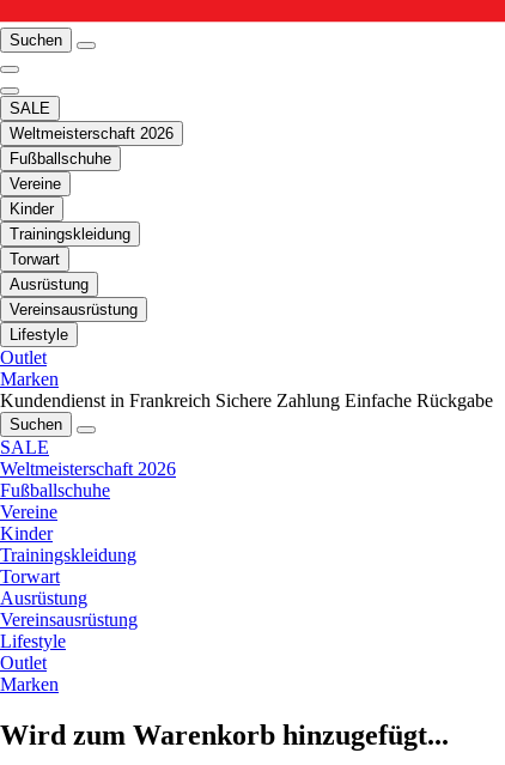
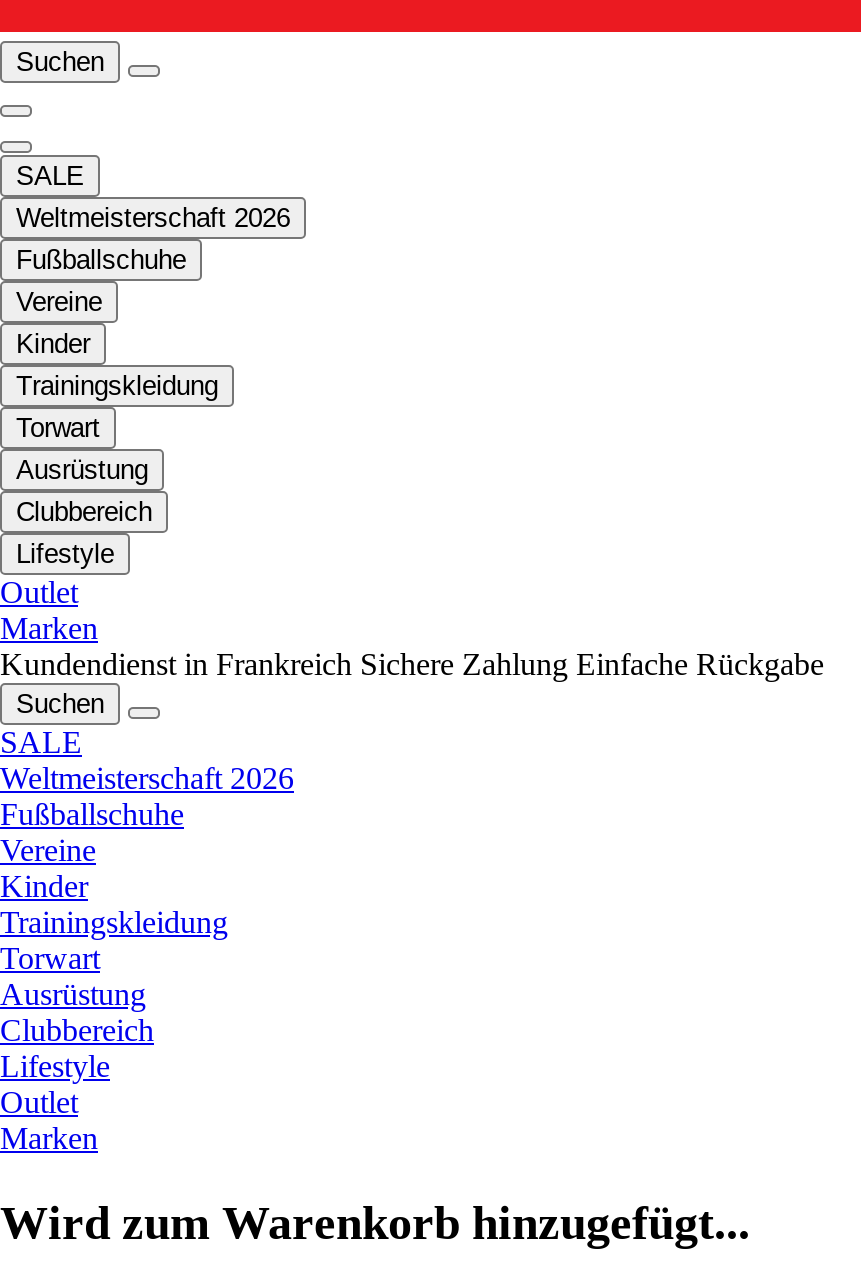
- Vereinsausrüstung
+ Clubbereich

- Vereinsausrüstung
+ Clubbereich
